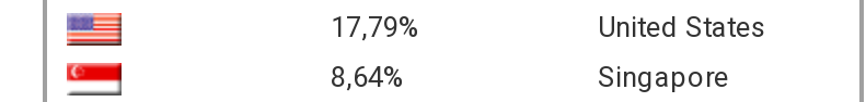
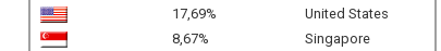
- 17,79%
+ 17,69%

- 8,64%
+ 8,67%
